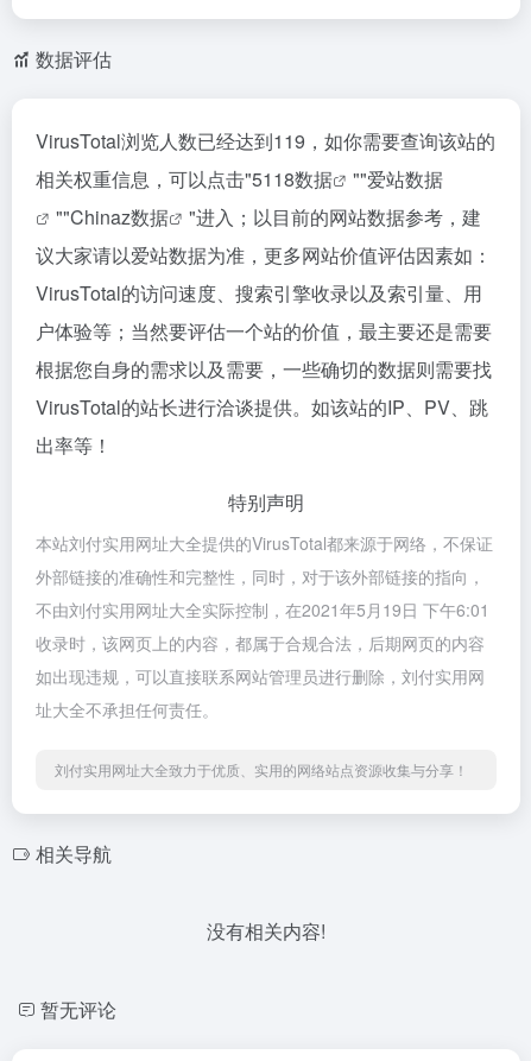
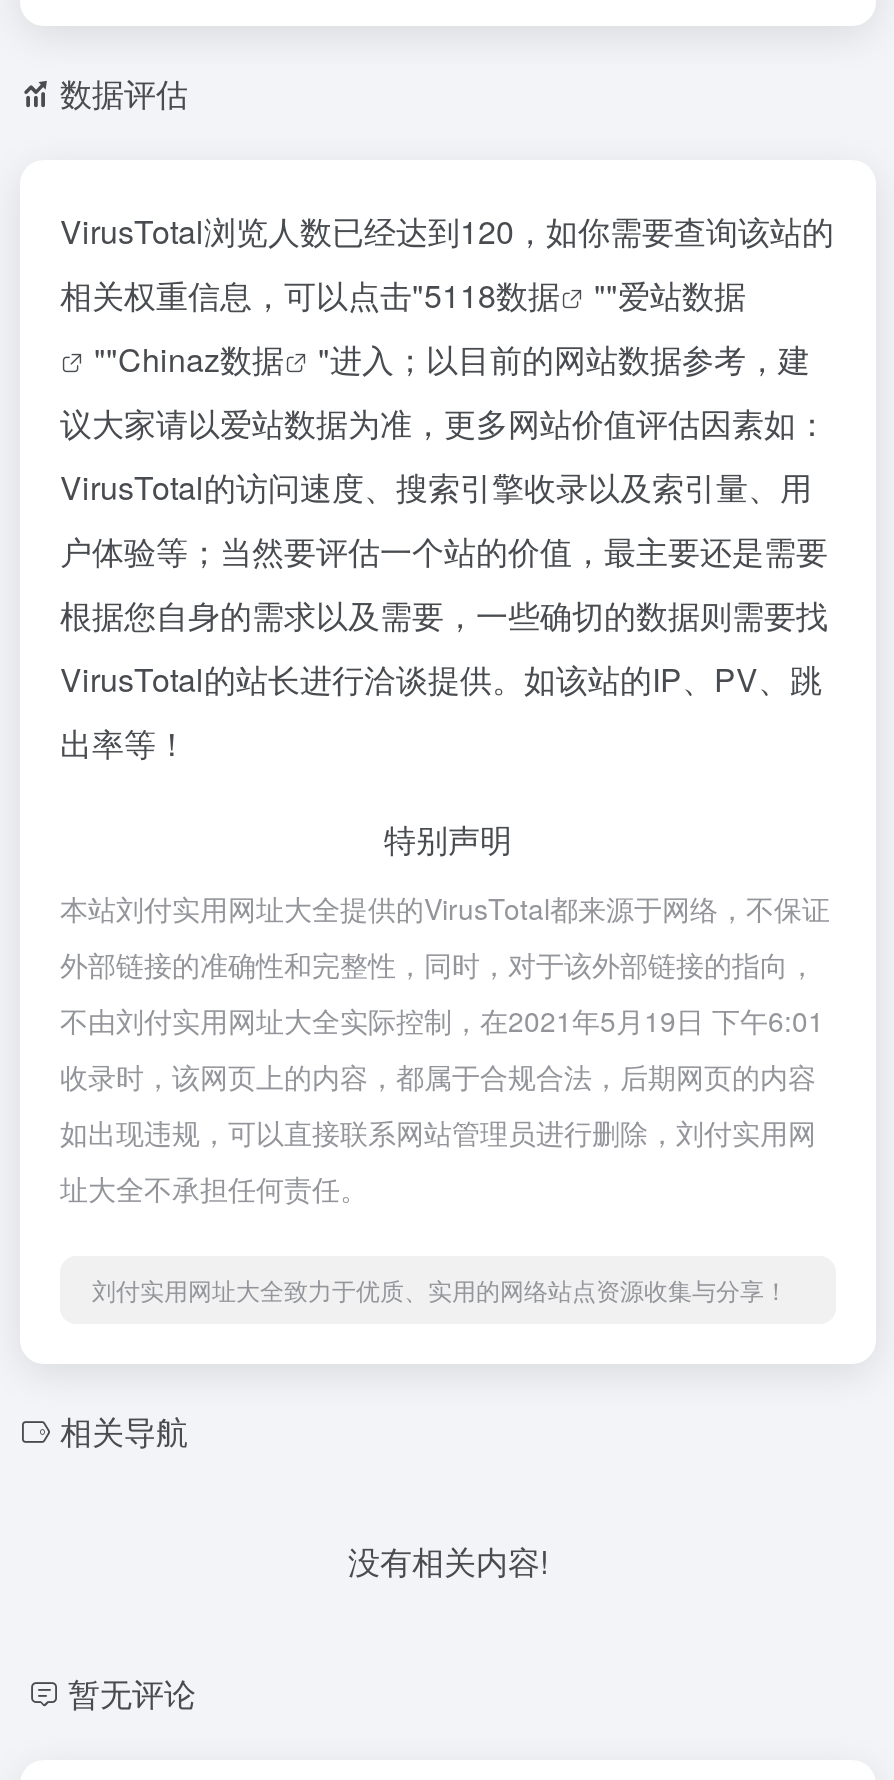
- VirusTotal浏览人数已经达到119，如你需要查询该站的
+ VirusTotal浏览人数已经达到120，如你需要查询该站的
